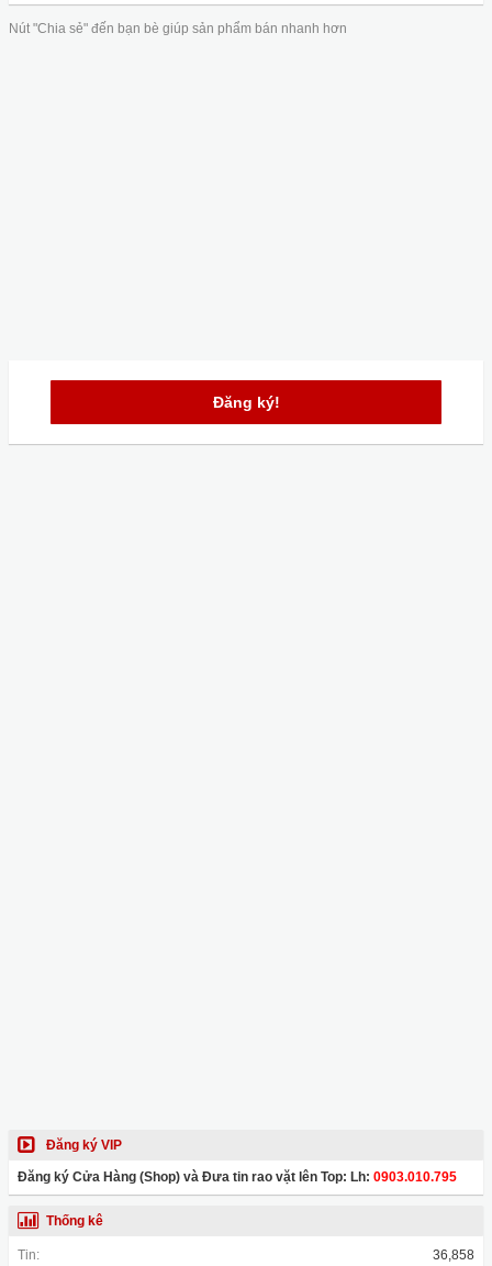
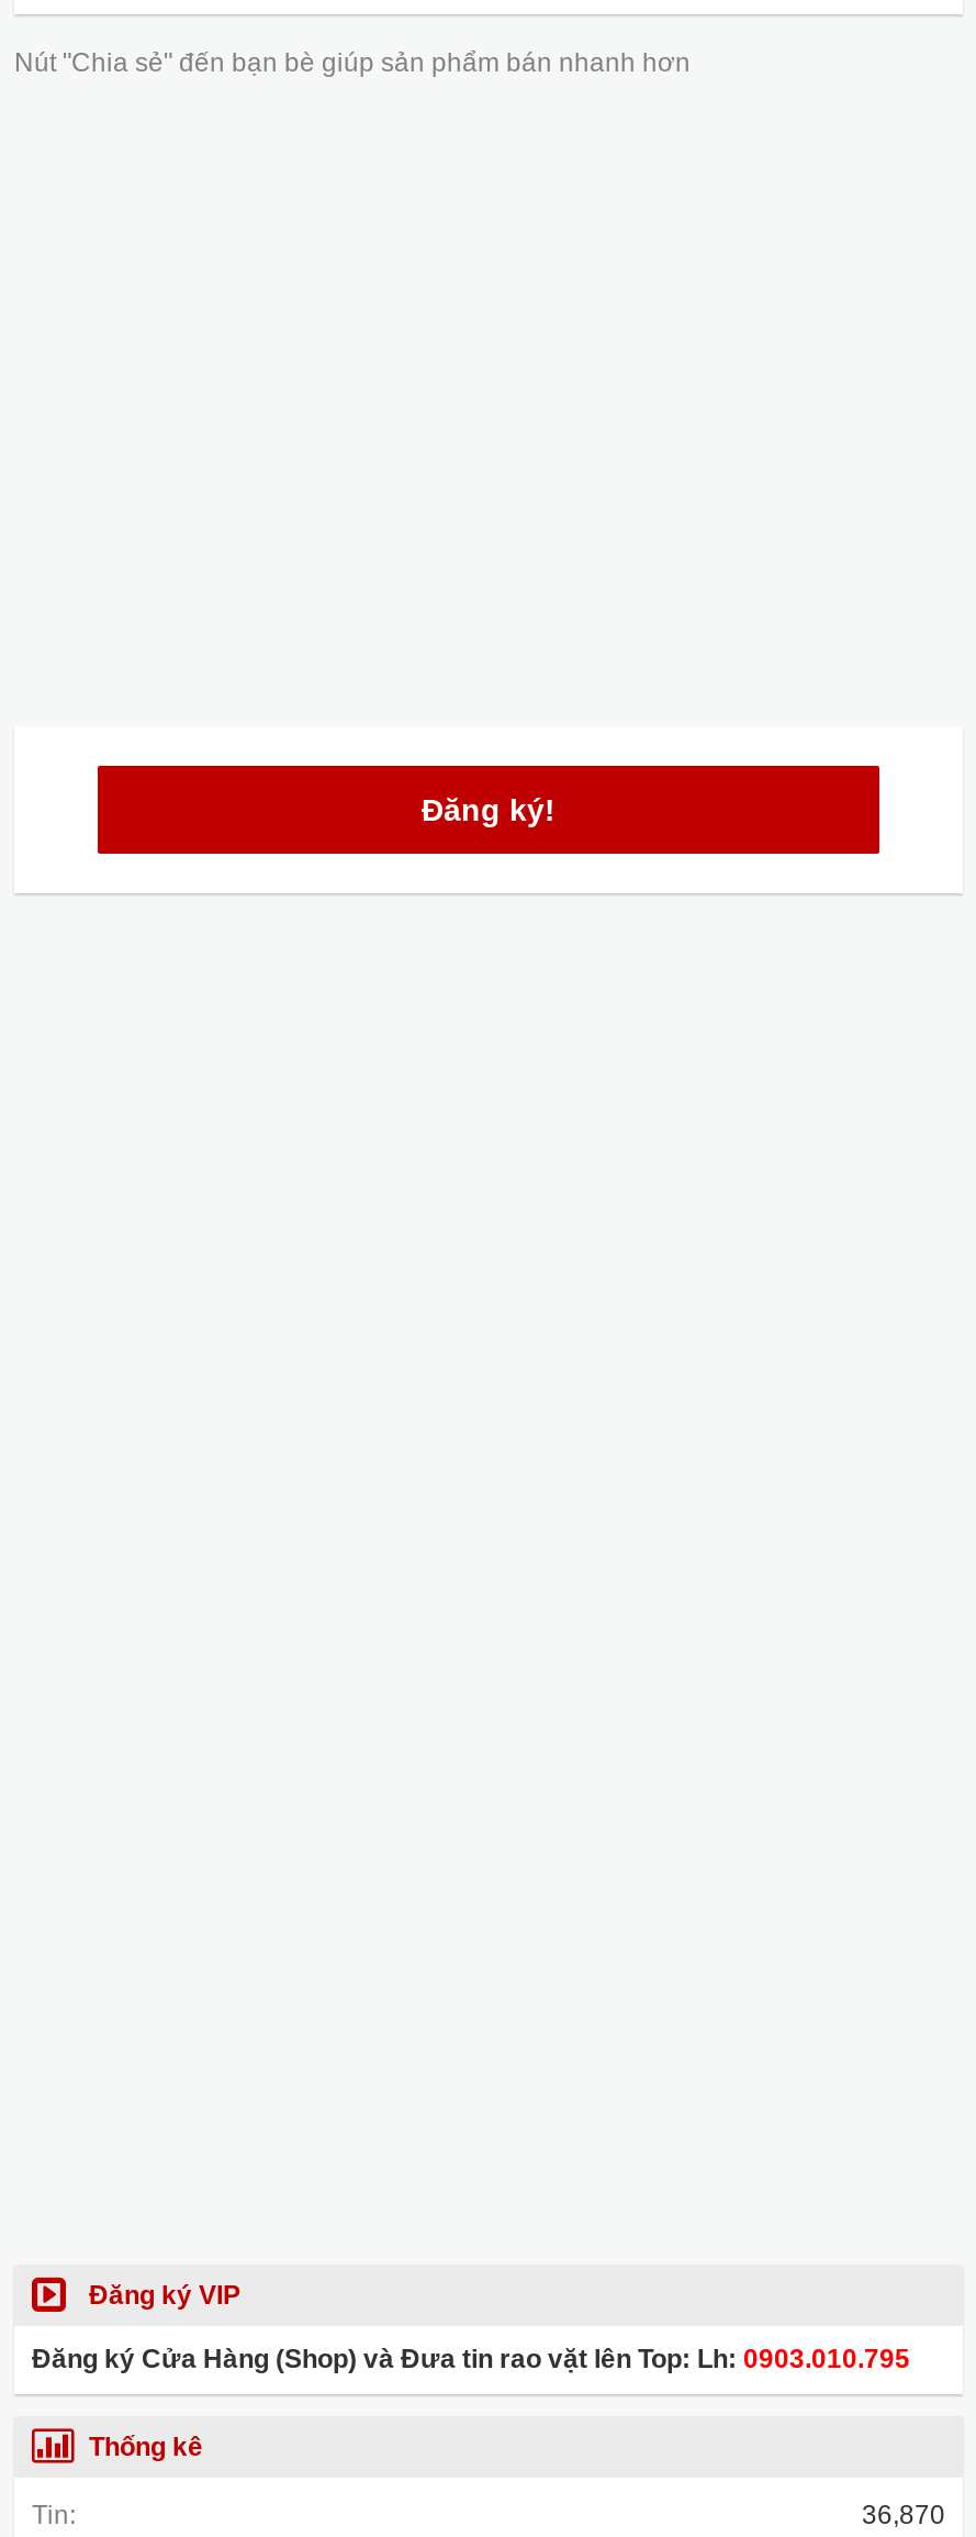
- 36,858
+ 36,870
